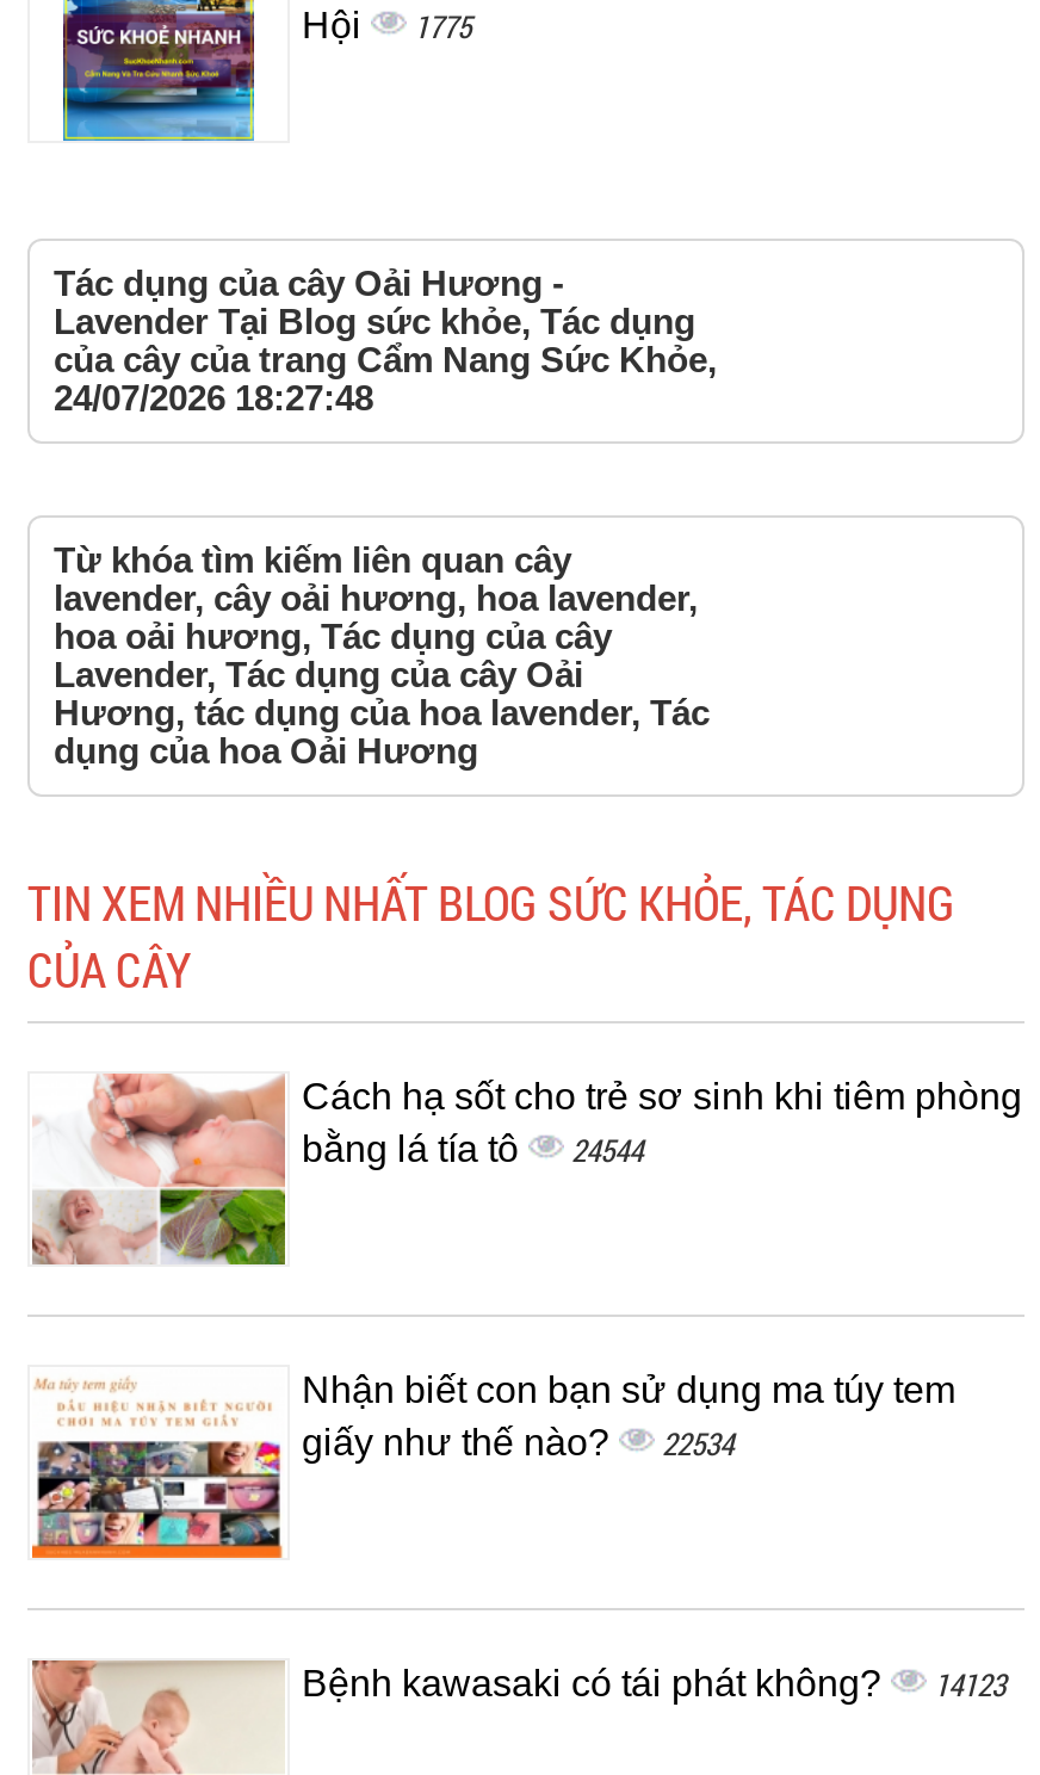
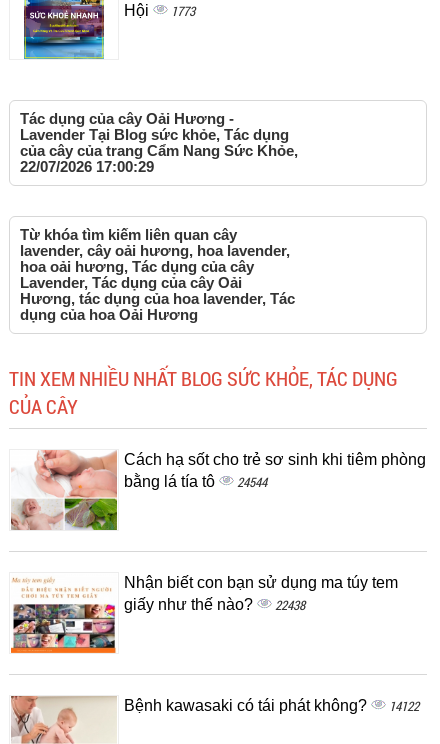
- Hội 1775
+ Hội 1773

- 24/07/2026 18:27:48
+ 22/07/2026 17:00:29

- giấy như thế nào? 22534
+ giấy như thế nào? 22438

- Bệnh kawasaki có tái phát không? 14123
+ Bệnh kawasaki có tái phát không? 14122
